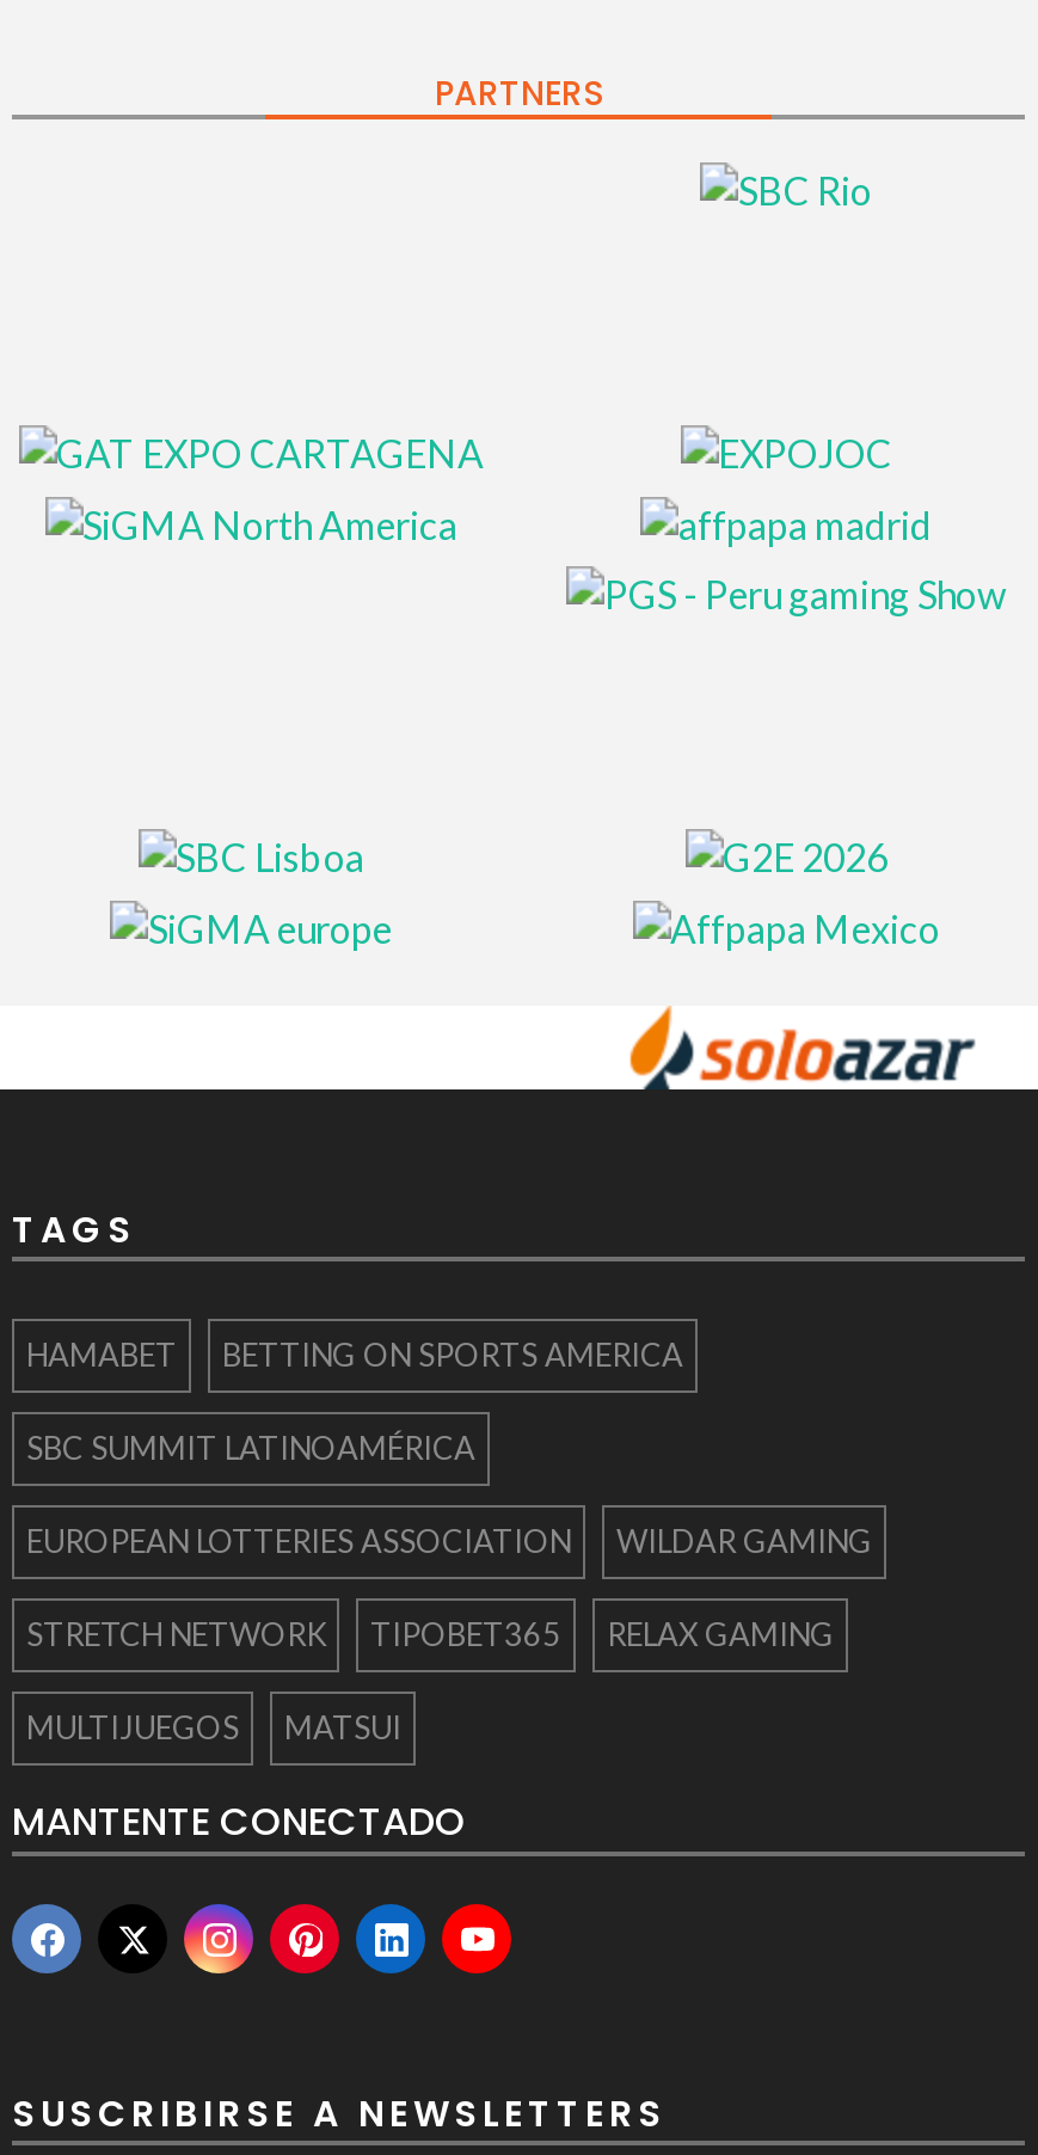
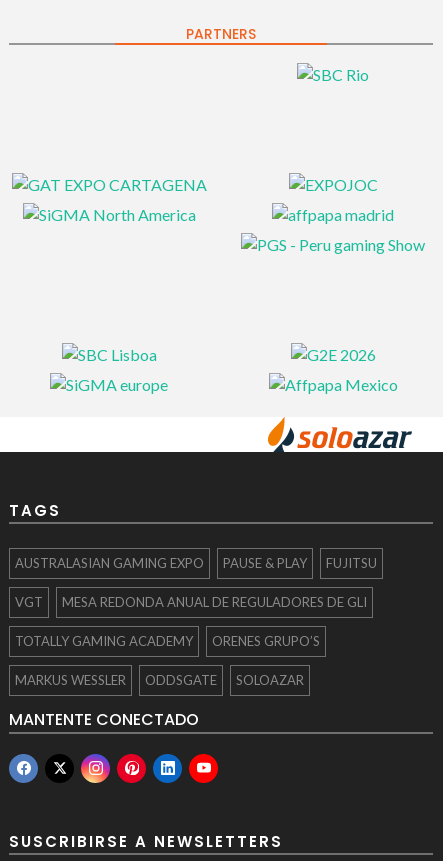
- HAMABET
- BETTING ON SPORTS AMERICA
- SBC SUMMIT LATINOAMÉRICA
- EUROPEAN LOTTERIES ASSOCIATION
- WILDAR GAMING
- STRETCH NETWORK
- TIPOBET365
- RELAX GAMING
- MULTIJUEGOS
- MATSUI
+ AUSTRALASIAN GAMING EXPO
+ PAUSE & PLAY
+ FUJITSU
+ VGT
+ MESA REDONDA ANUAL DE REGULADORES DE GLI
+ TOTALLY GAMING ACADEMY
+ ORENES GRUPO’S
+ MARKUS WESSLER
+ ODDSGATE
+ SOLOAZAR
